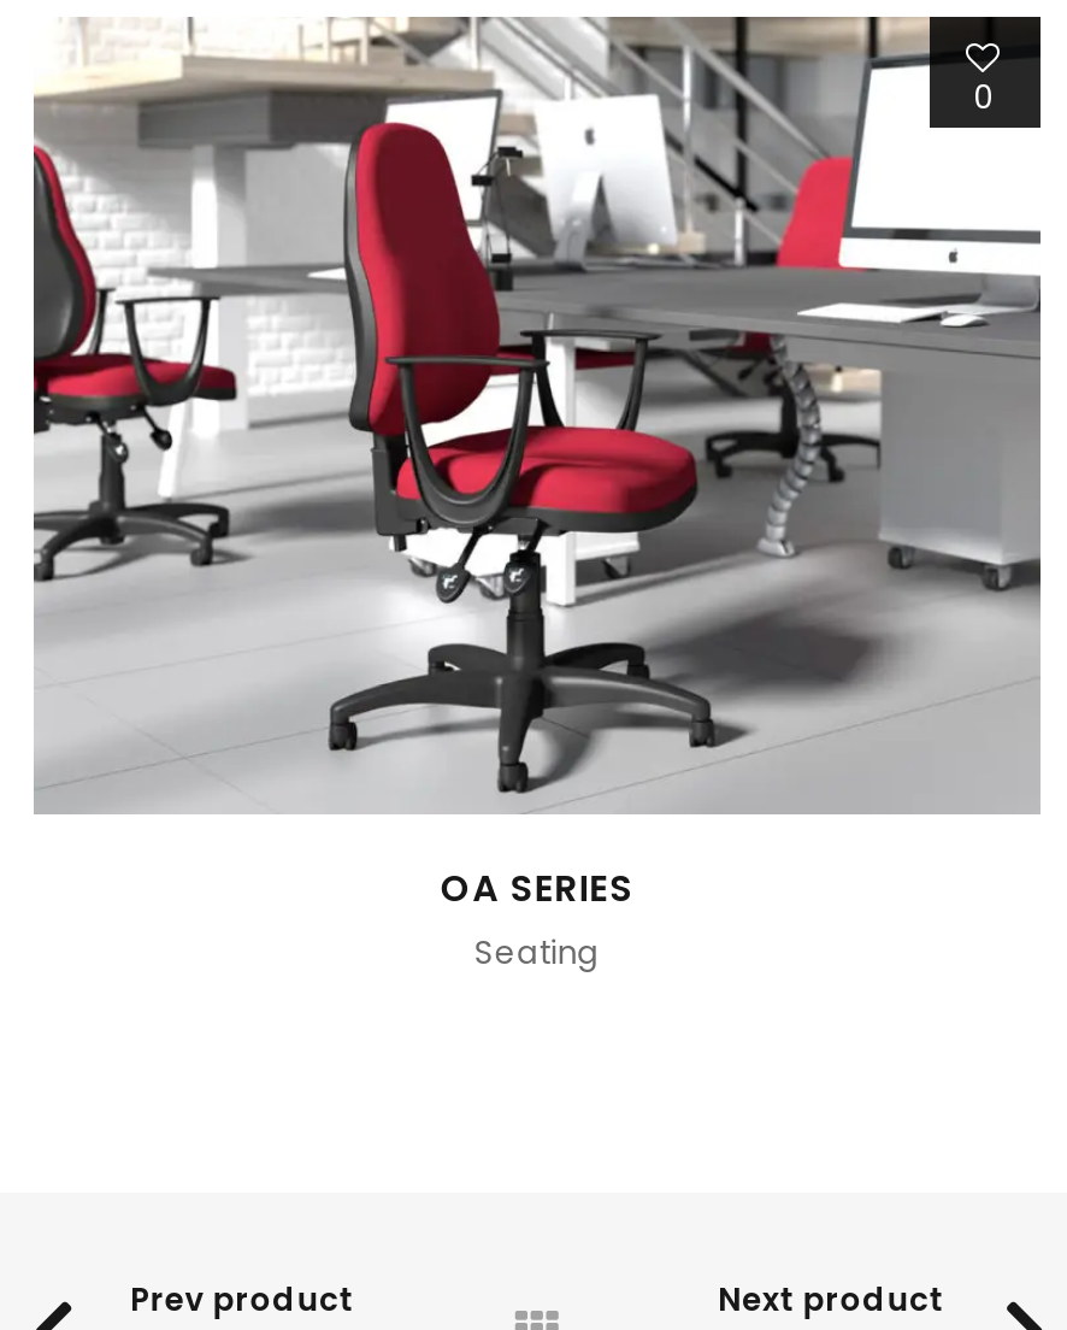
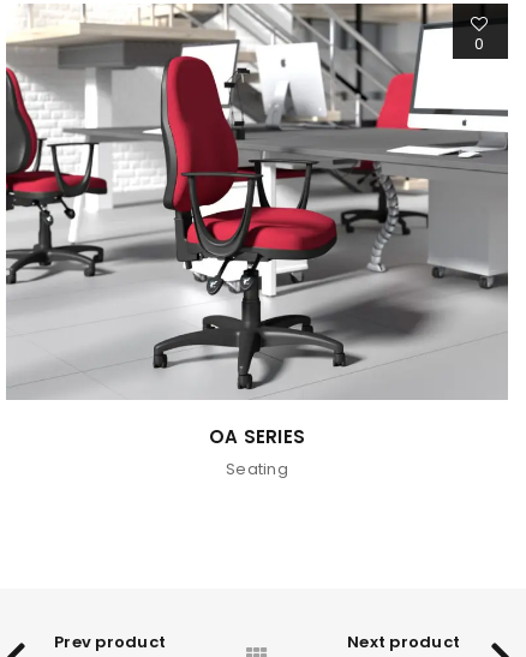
- OE SERIES
+ OA SERIES
